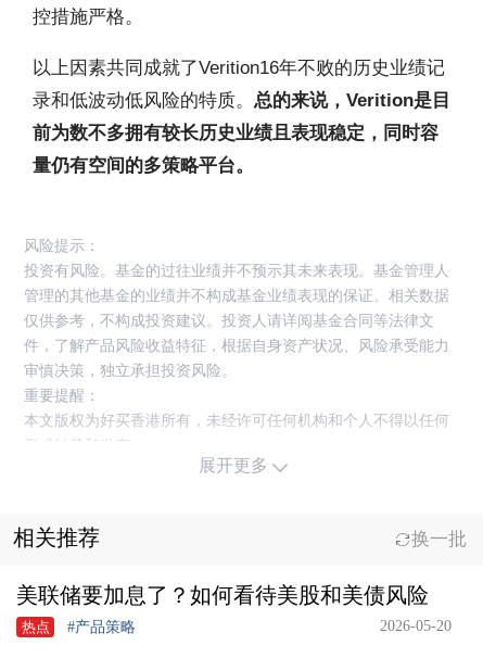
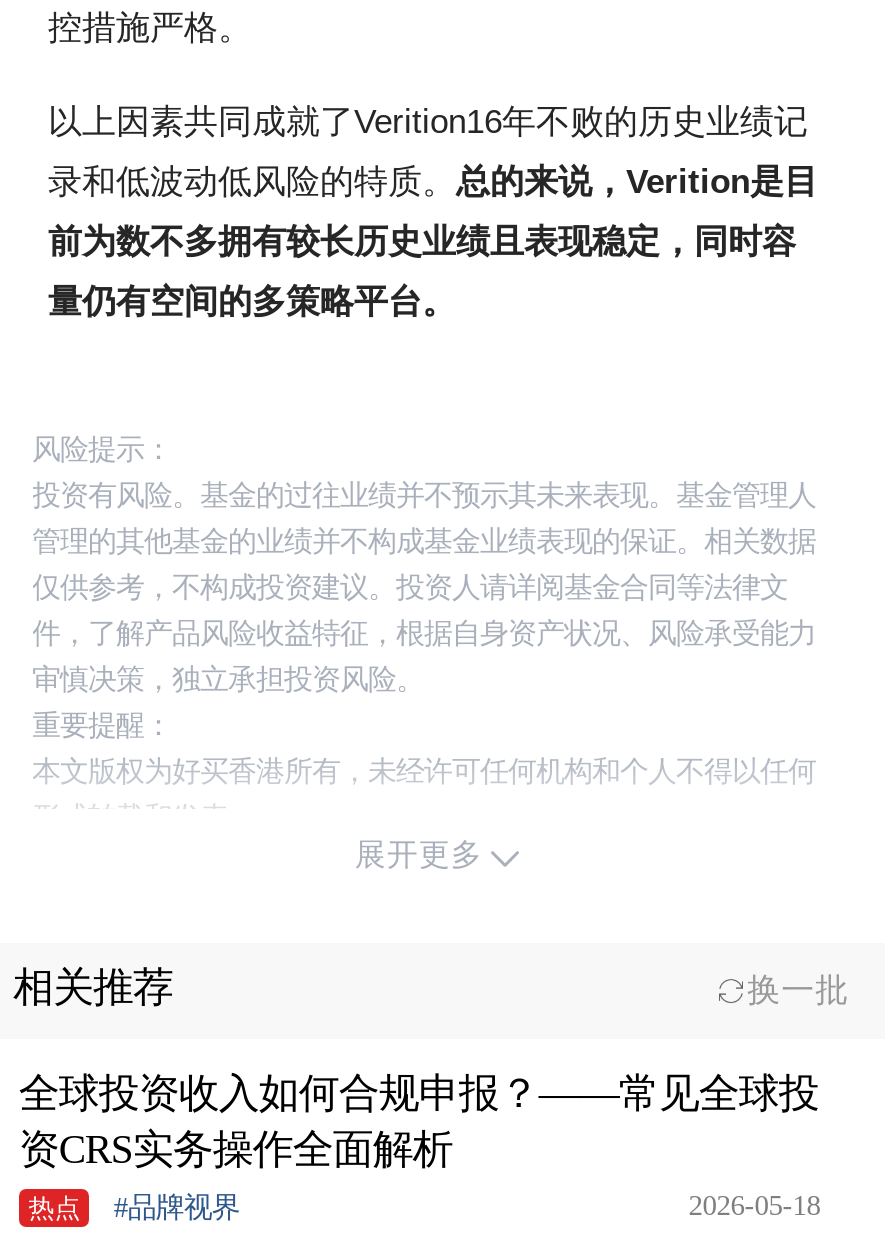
- 美联储要加息了？如何看待美股和美债风险
+ 全球投资收入如何合规申报？——常见全球投
+ 资CRS实务操作全面解析

- #产品策略
- 2026-05-20
+ #品牌视界
+ 2026-05-18
